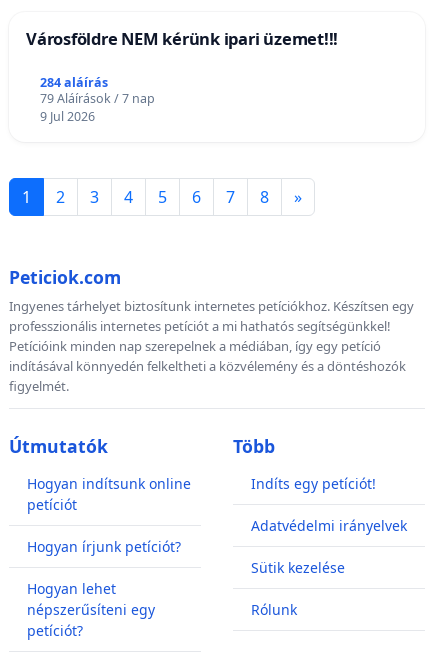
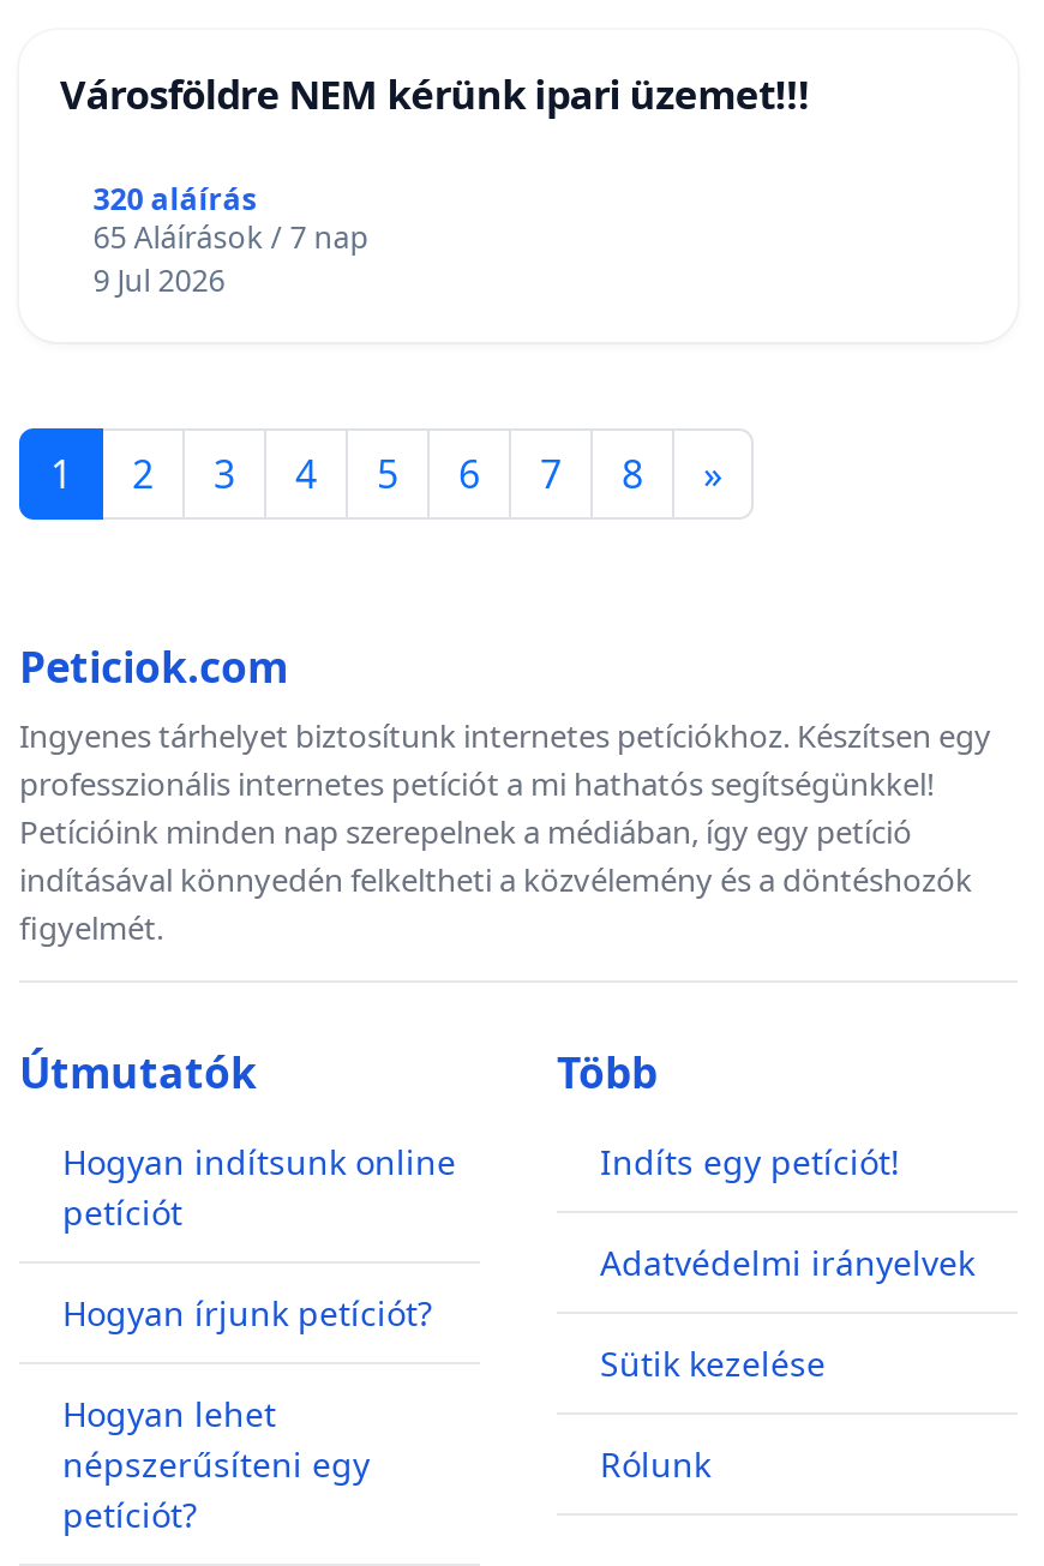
- 284 aláírás
+ 320 aláírás

- 79 Aláírások / 7 nap
+ 65 Aláírások / 7 nap
